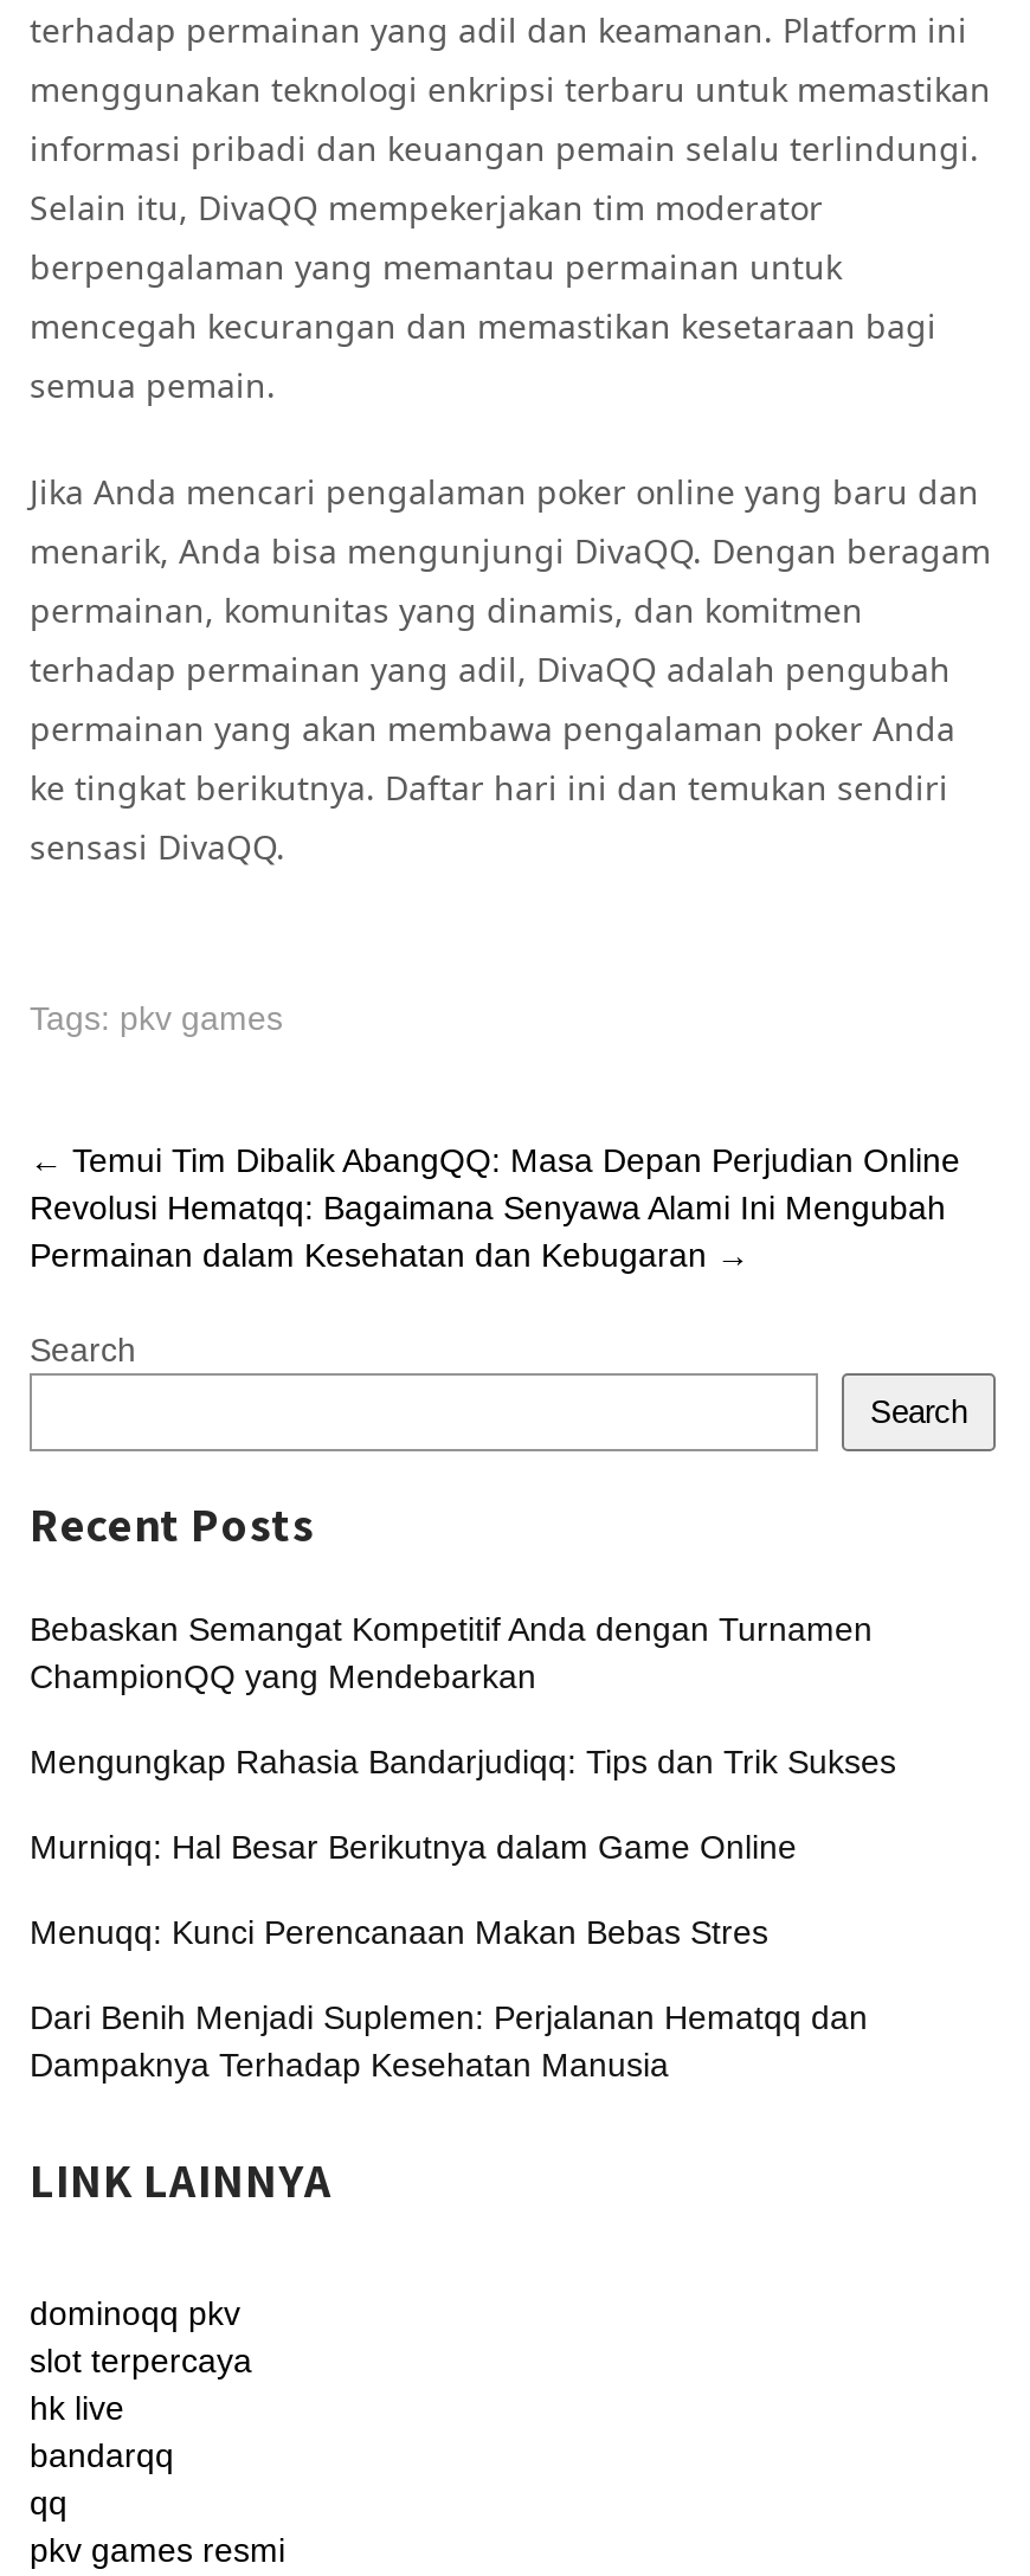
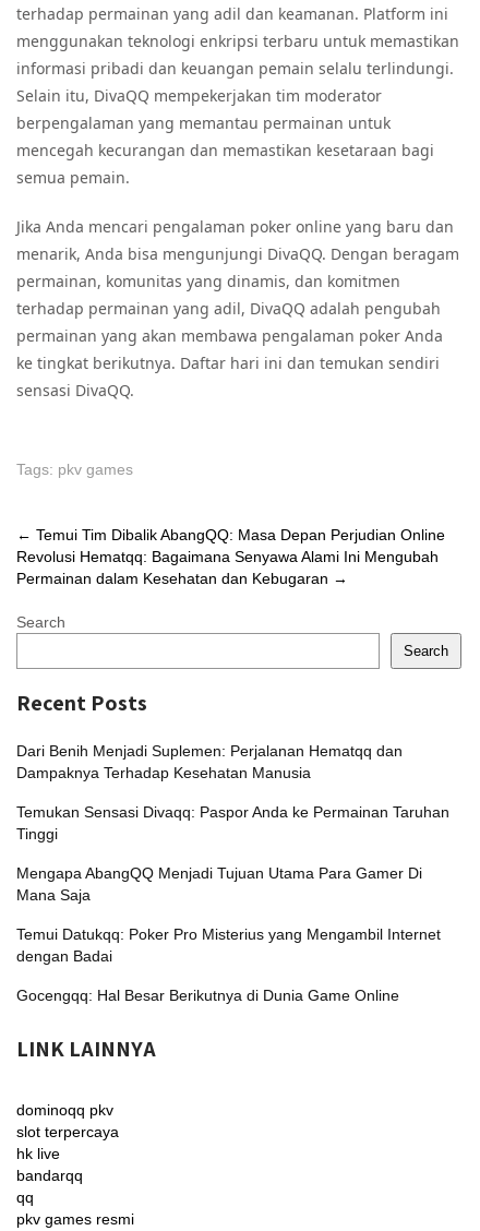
- Bebaskan Semangat Kompetitif Anda dengan Turnamen
- ChampionQQ yang Mendebarkan
- Mengungkap Rahasia Bandarjudiqq: Tips dan Trik Sukses
- Murniqq: Hal Besar Berikutnya dalam Game Online
- Menuqq: Kunci Perencanaan Makan Bebas Stres

moved up: Dari Benih Menjadi Suplemen: Perjalanan Hematqq dan | Dampaknya Terhadap Kesehatan Manusia

+ Temukan Sensasi Divaqq: Paspor Anda ke Permainan Taruhan
+ Tinggi
+ Mengapa AbangQQ Menjadi Tujuan Utama Para Gamer Di
+ Mana Saja
+ Temui Datukqq: Poker Pro Misterius yang Mengambil Internet
+ dengan Badai
+ Gocengqq: Hal Besar Berikutnya di Dunia Game Online
